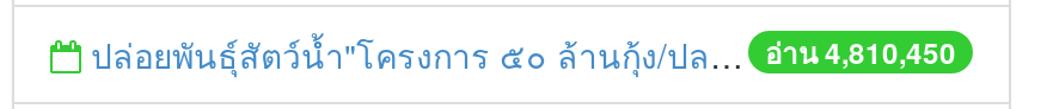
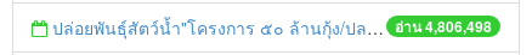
- อ่าน 4,810,450
+ อ่าน 4,806,498
